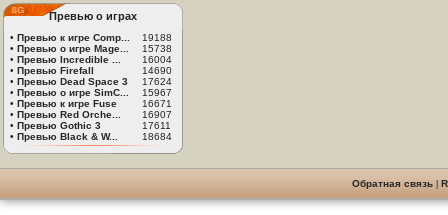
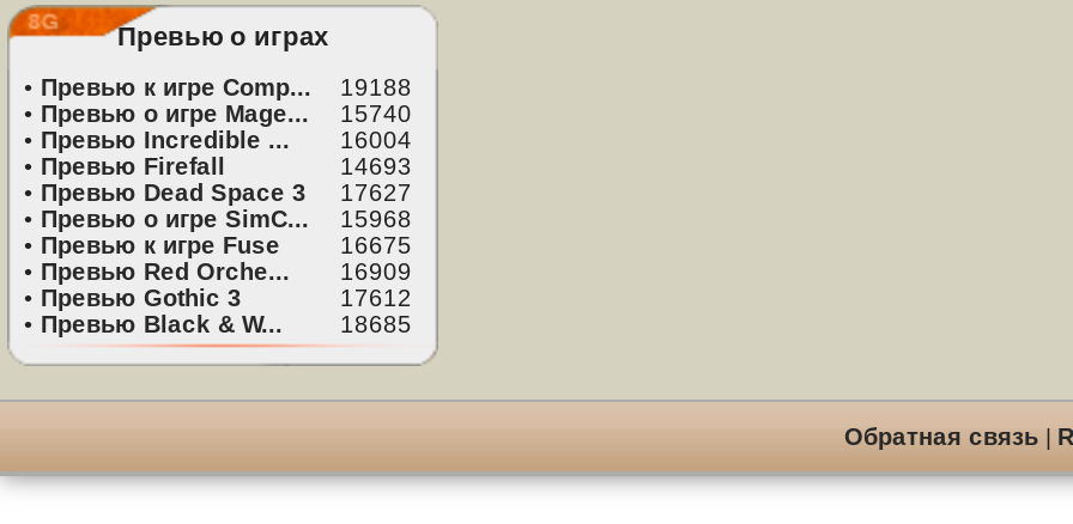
- • Превью о игре Mage... 15738
+ • Превью о игре Mage... 15740

- 14690
+ 14693

- • Превью Dead Space 3 17624
+ • Превью Dead Space 3 17627

- 15967
+ 15968

- 16671
+ 16675

- • Превью Red Orche... 16907
+ • Превью Red Orche... 16909

- 17611
+ 17612

- 18684
+ 18685
